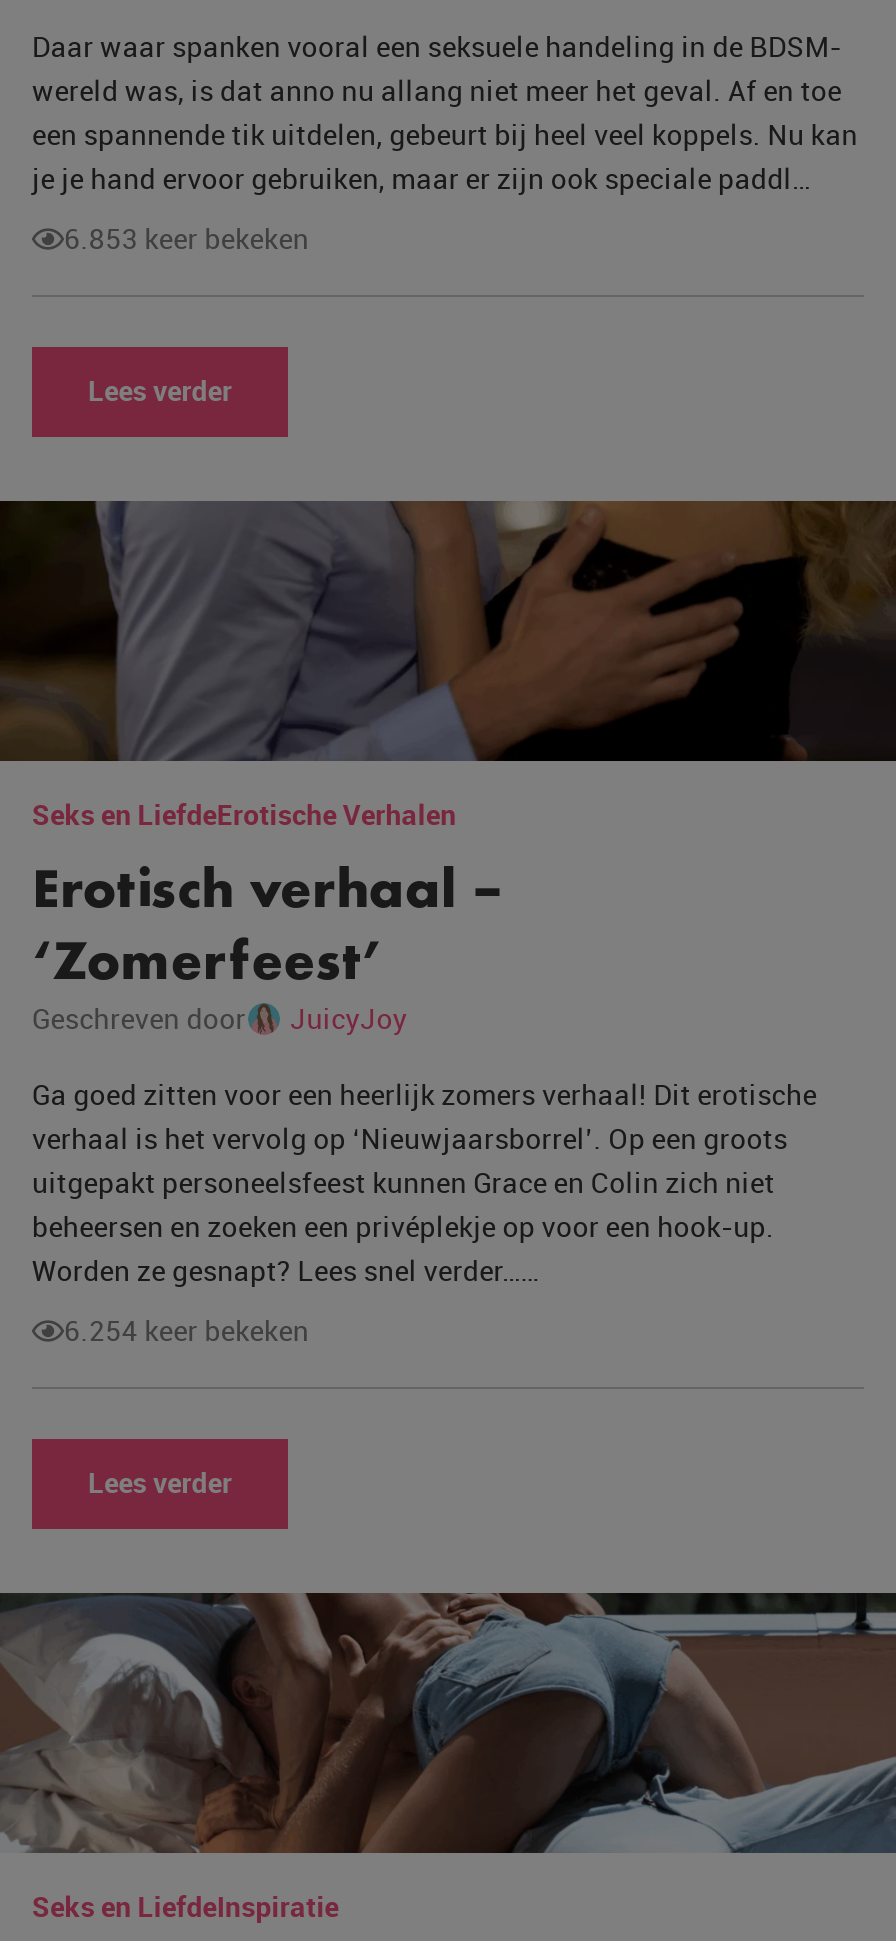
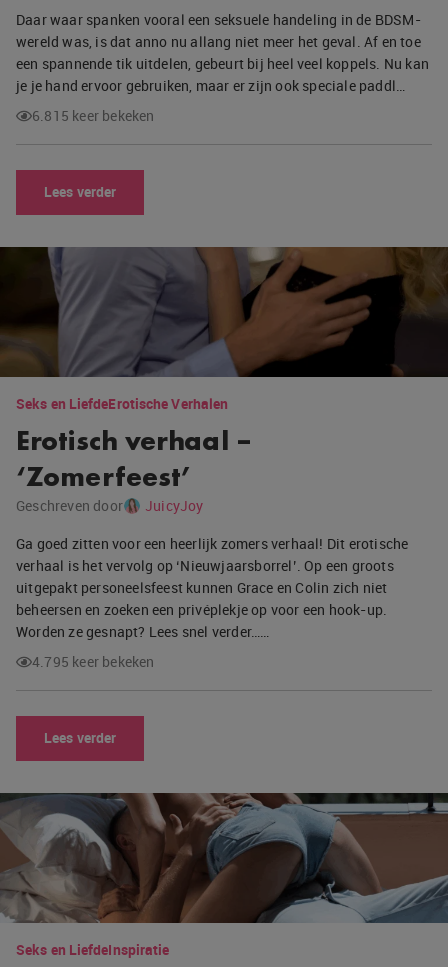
- 6.853 keer bekeken
+ 6.815 keer bekeken

- 6.254 keer bekeken
+ 4.795 keer bekeken
